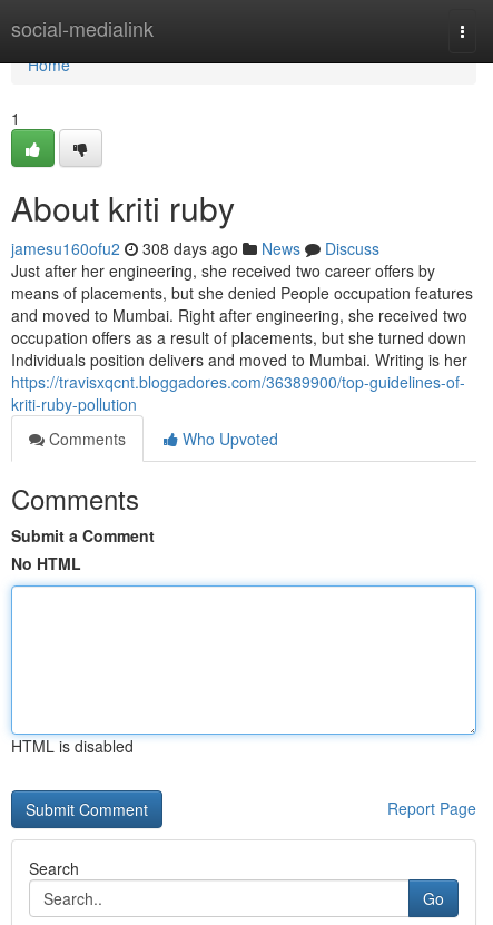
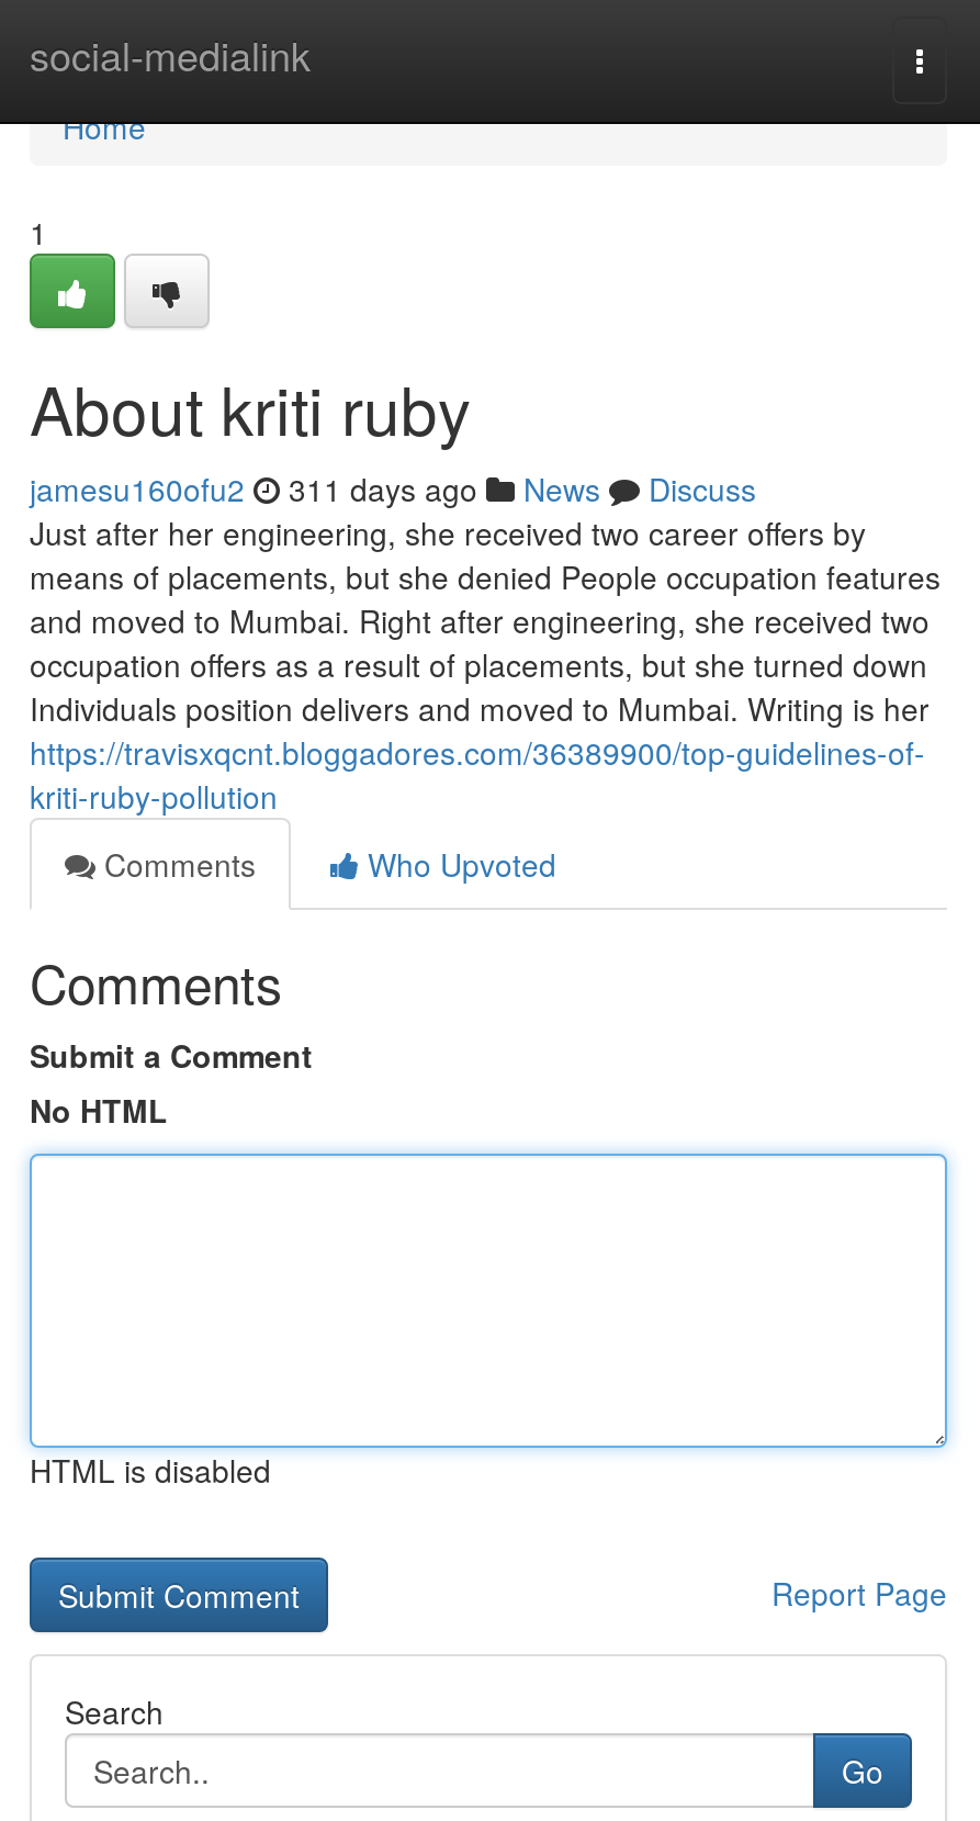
- jamesu160ofu2 308 days ago News Discuss
+ jamesu160ofu2 311 days ago News Discuss
